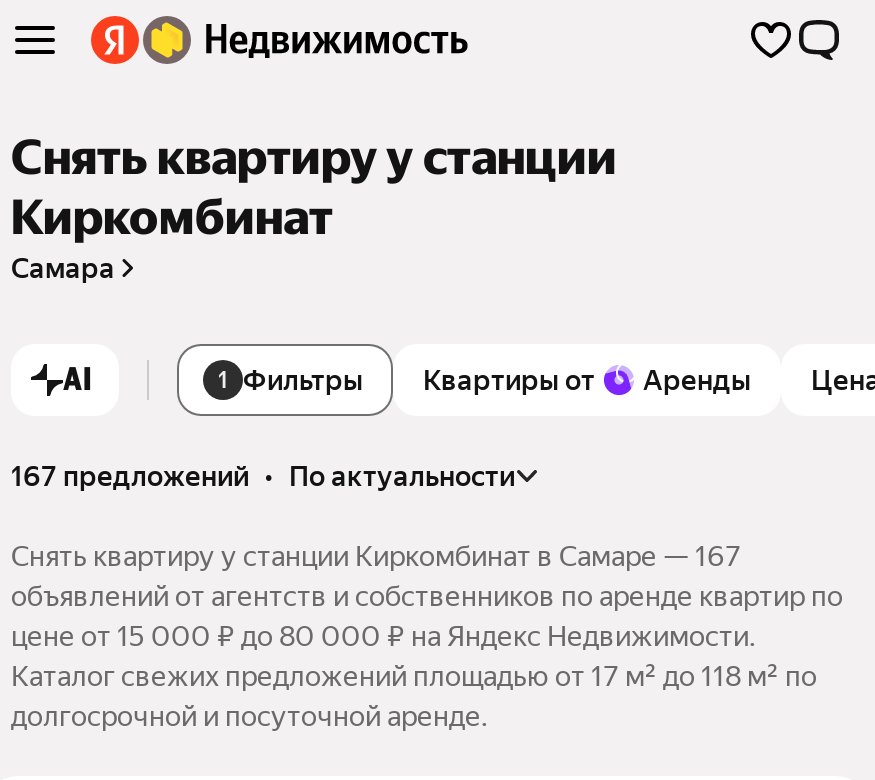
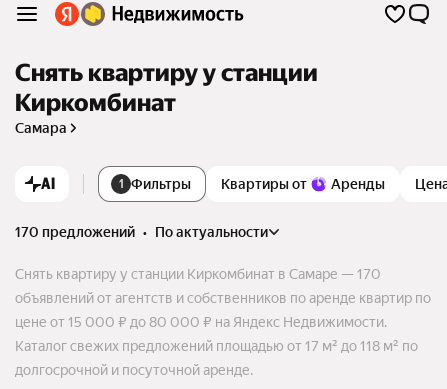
- 167 предложений • по актуальности
+ 170 предложений • по актуальности

- Снять квартиру у станции Киркомбинат в Самаре — 167
+ Снять квартиру у станции Киркомбинат в Самаре — 170
